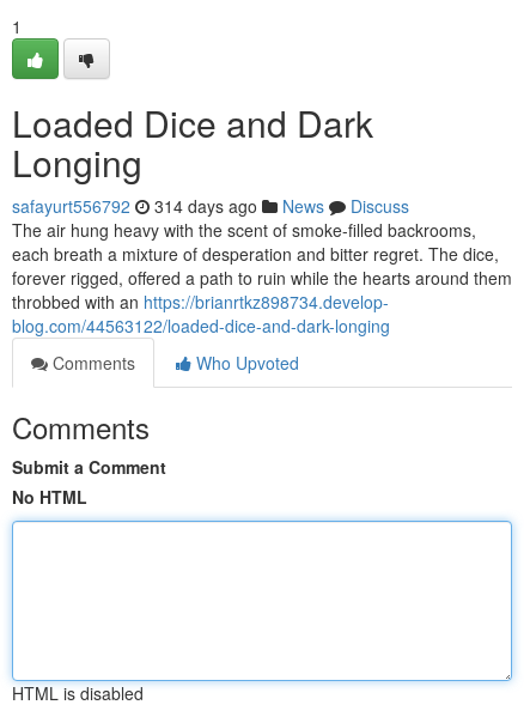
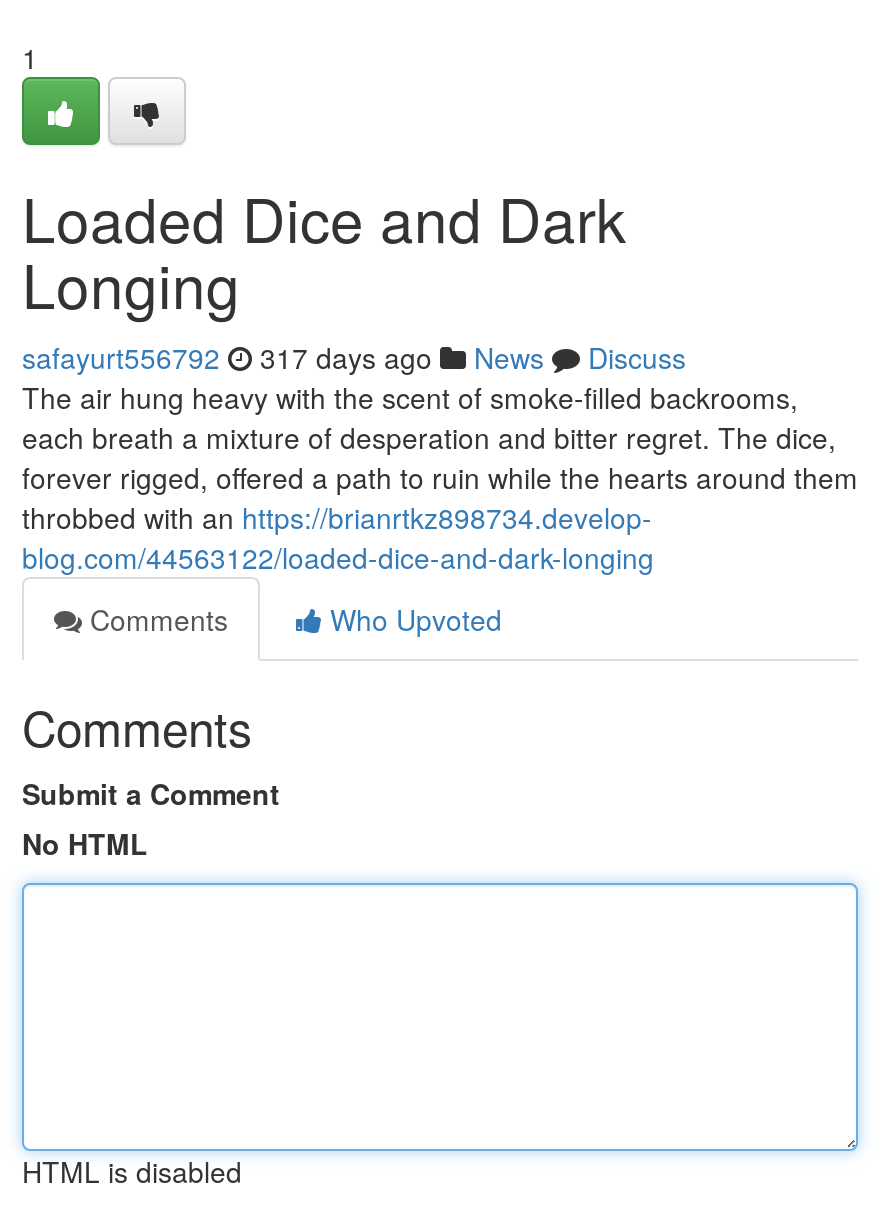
- safayurt556792 314 days ago News Discuss
+ safayurt556792 317 days ago News Discuss
